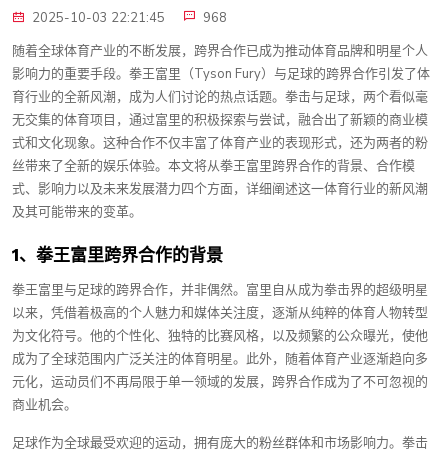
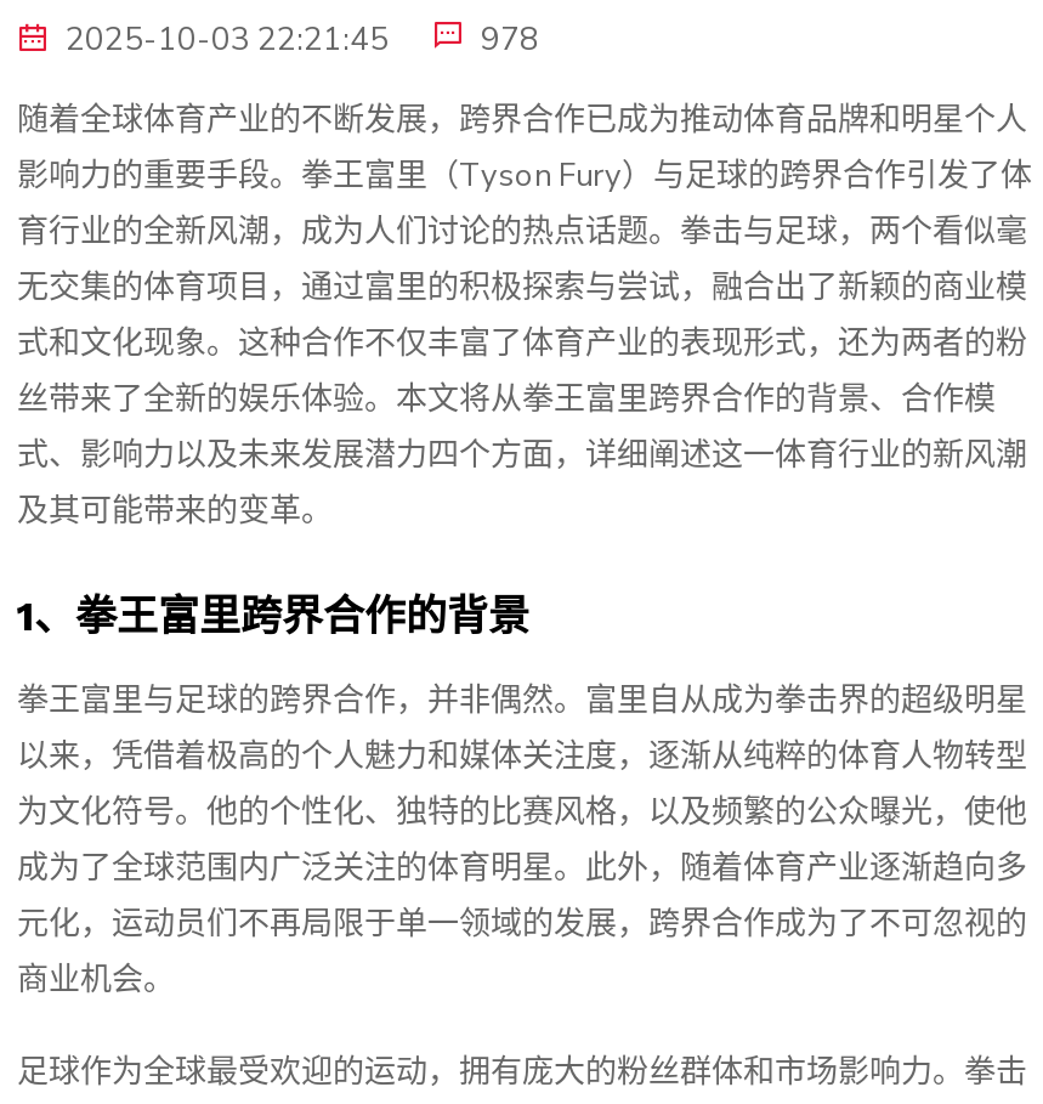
- 968
+ 978
